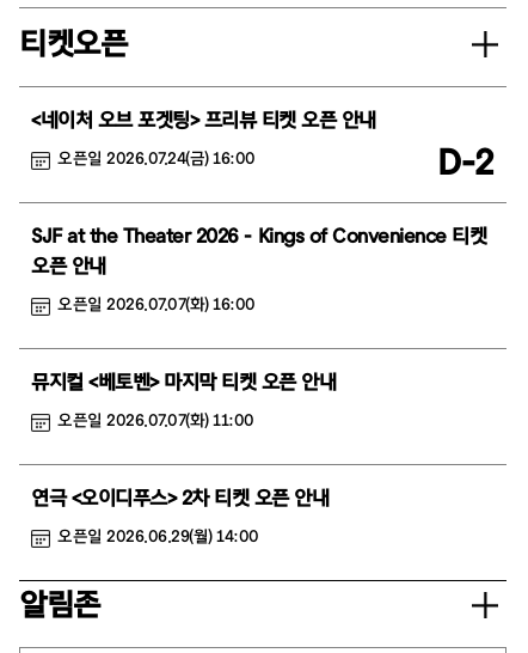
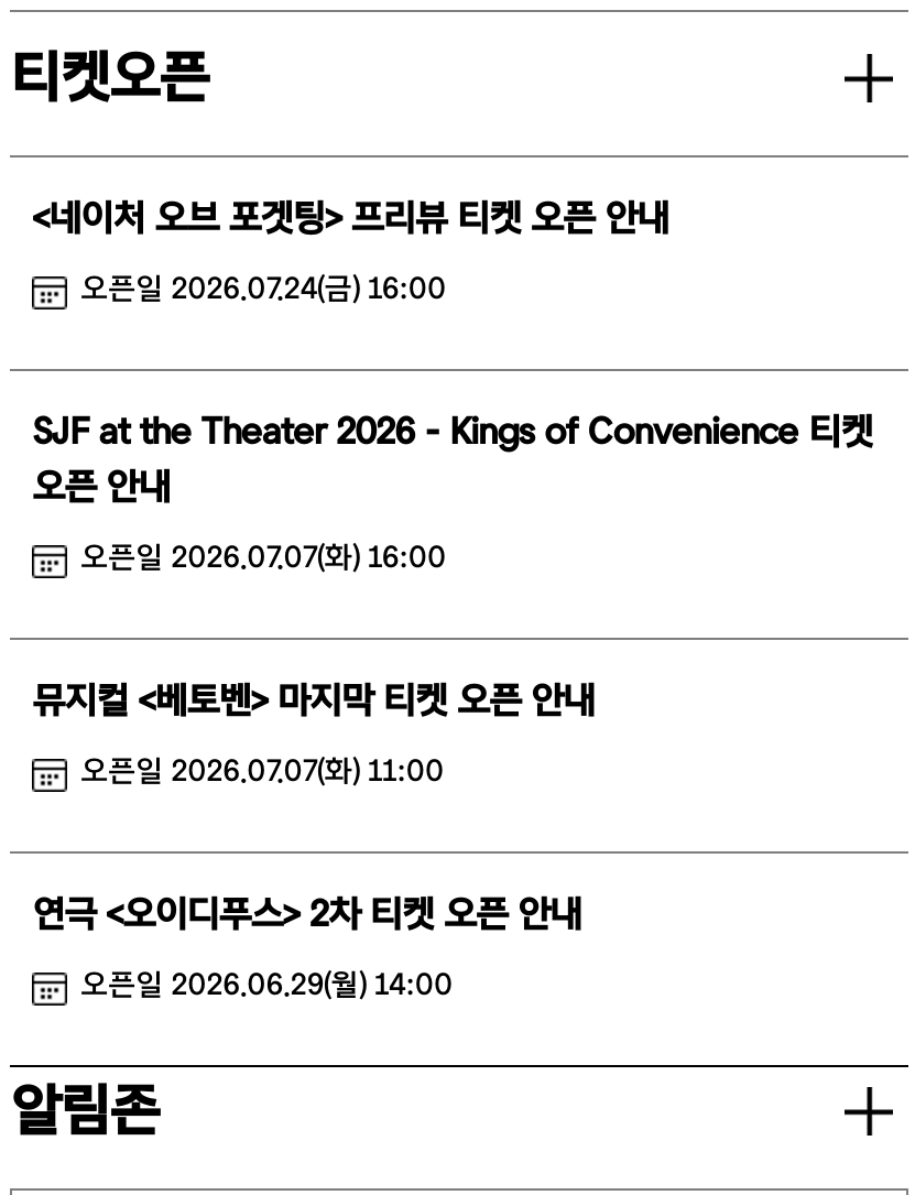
- D-2
